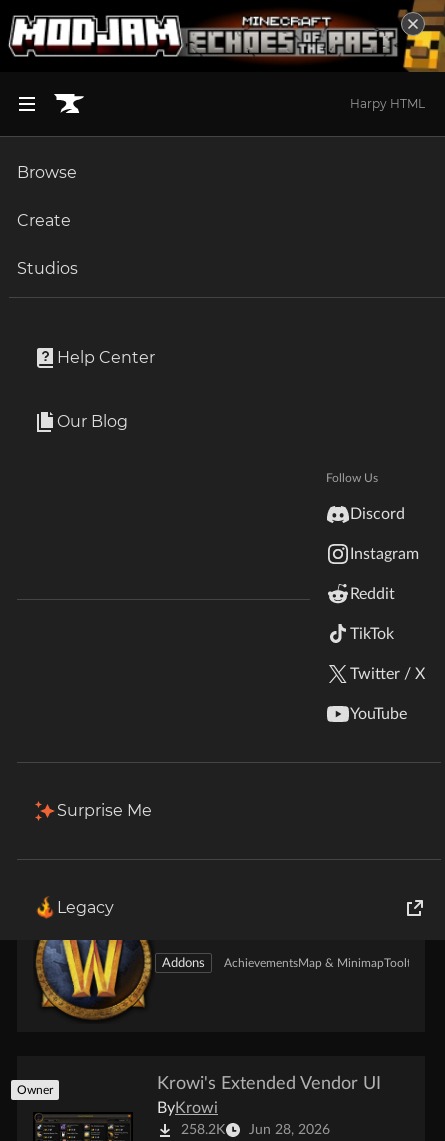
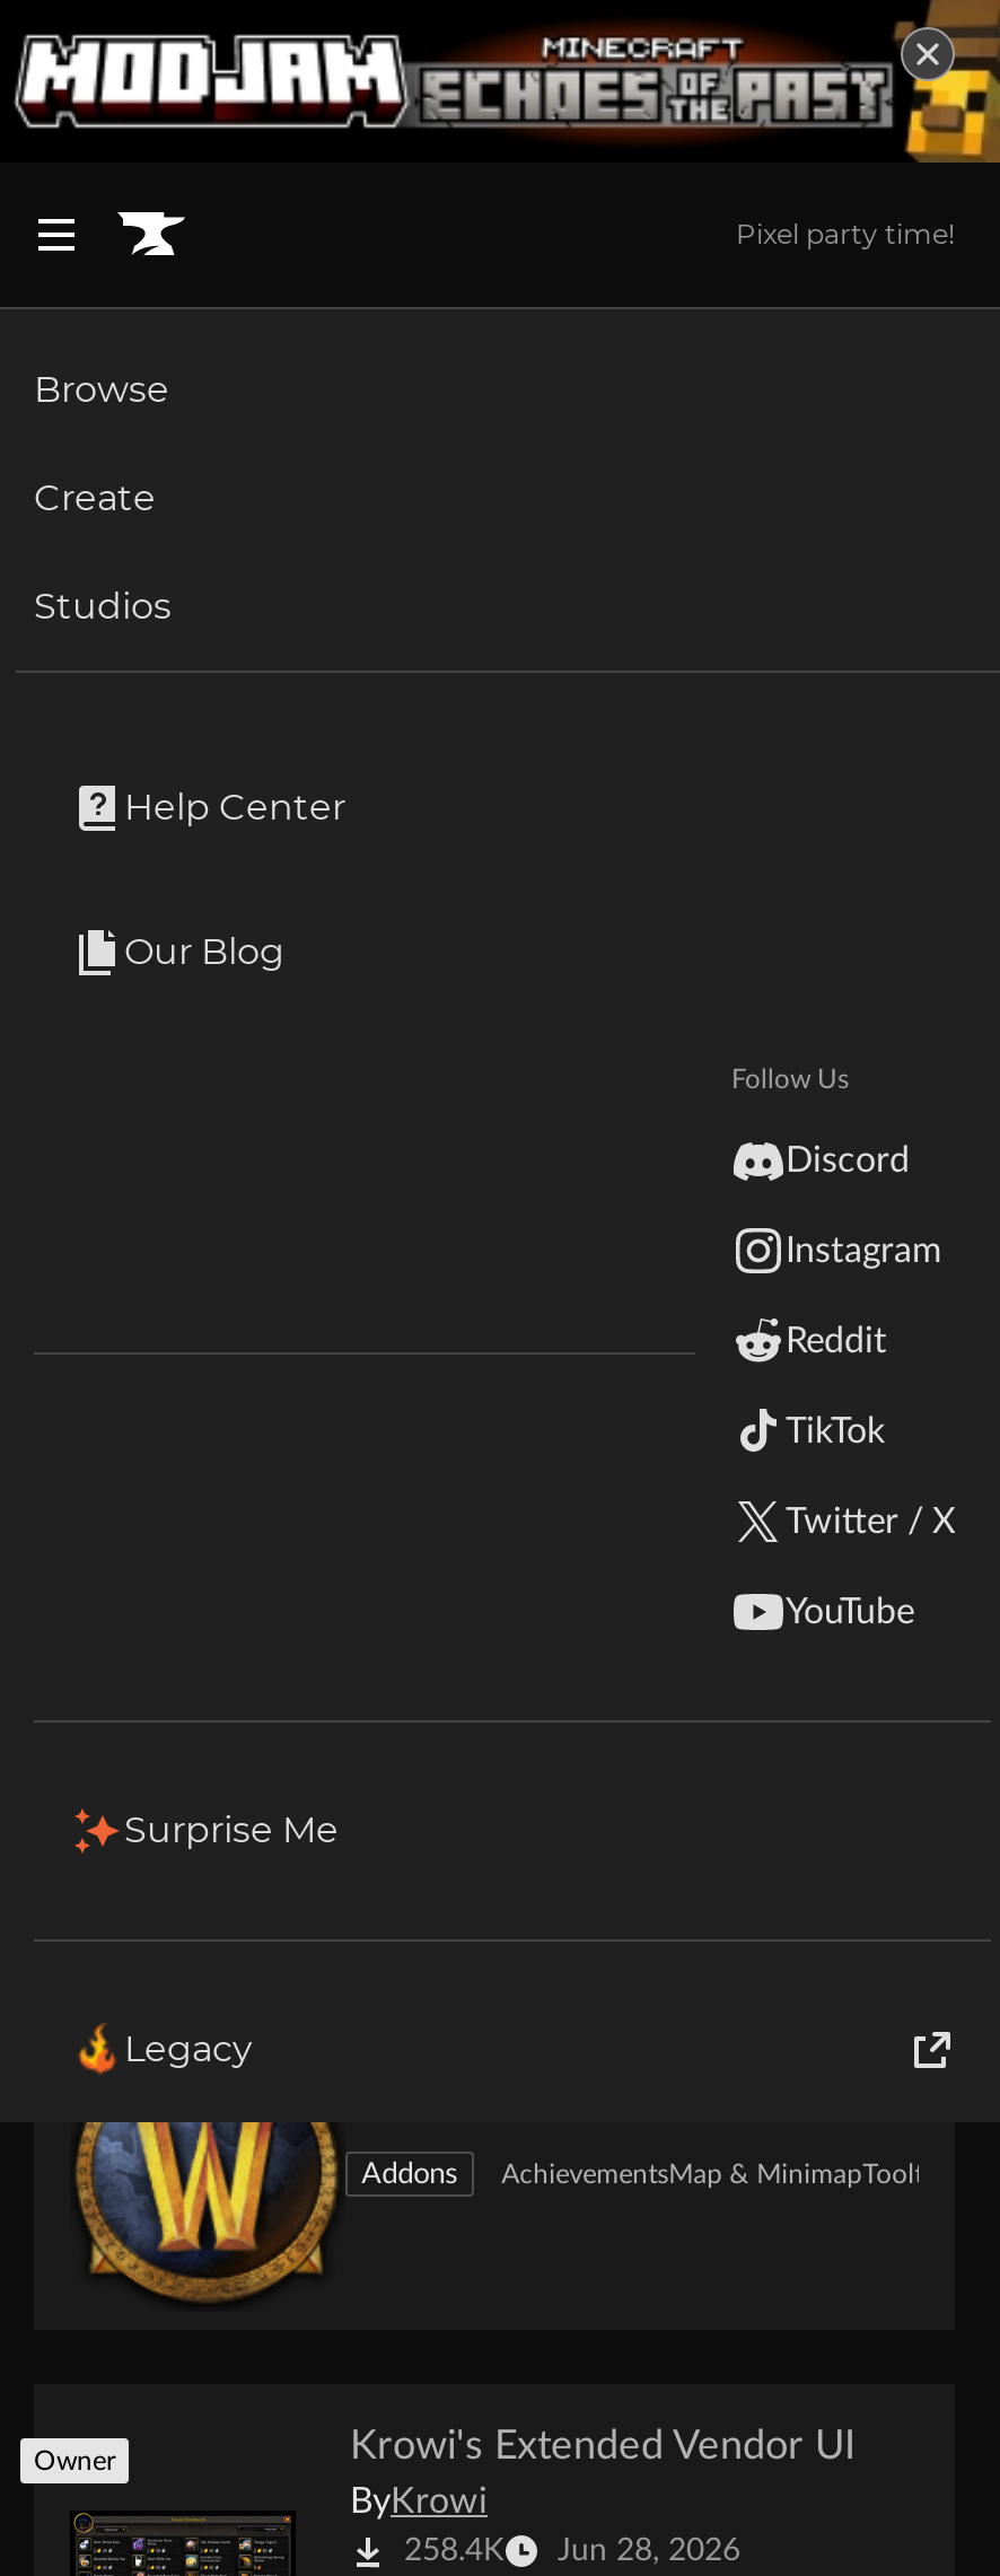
- Harpy HTML
+ Pixel party time!

- 258.2K Jun 28, 2026
+ 258.4K Jun 28, 2026
